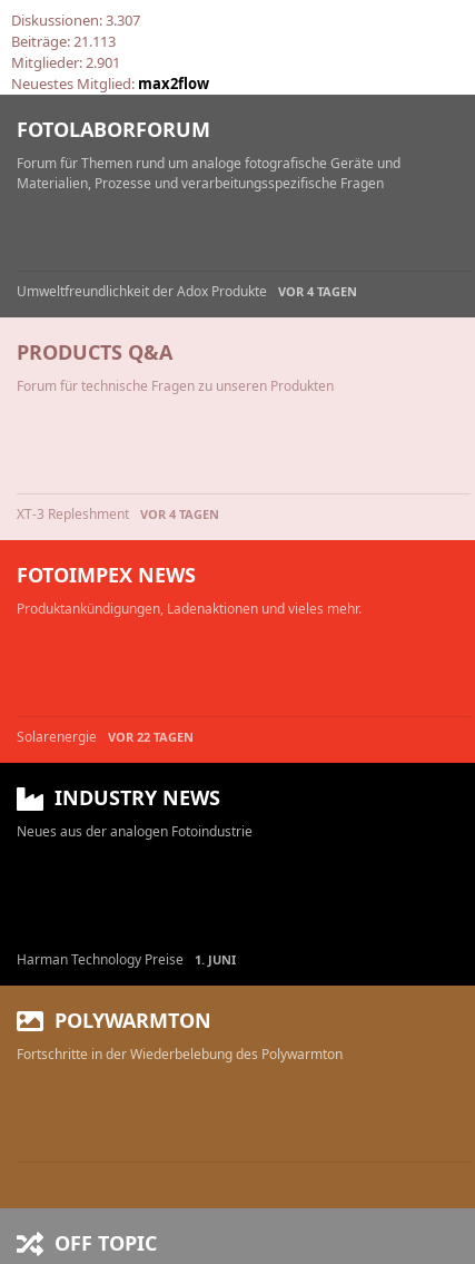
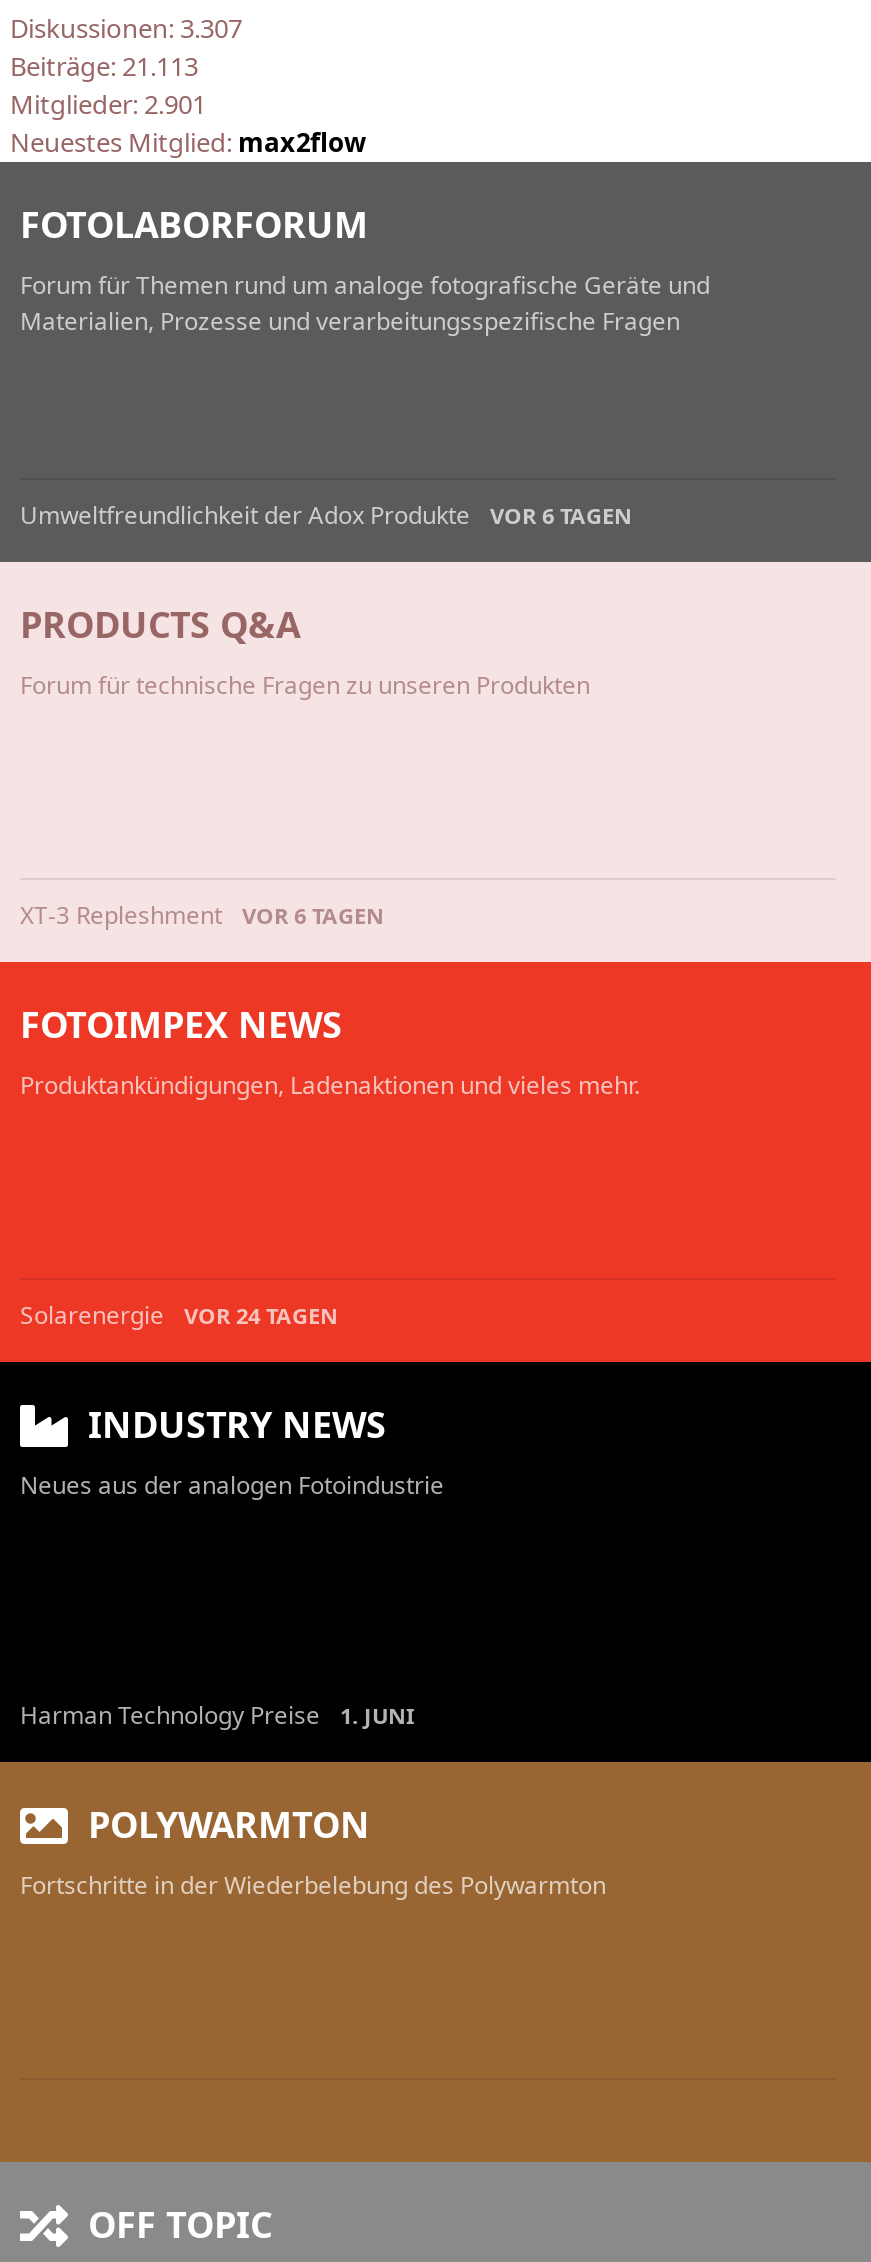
- Umweltfreundlichkeit der Adox Produkte VOR 4 TAGEN
+ Umweltfreundlichkeit der Adox Produkte VOR 6 TAGEN

- XT-3 Repleshment VOR 4 TAGEN
+ XT-3 Repleshment VOR 6 TAGEN

- Solarenergie VOR 22 TAGEN
+ Solarenergie VOR 24 TAGEN
